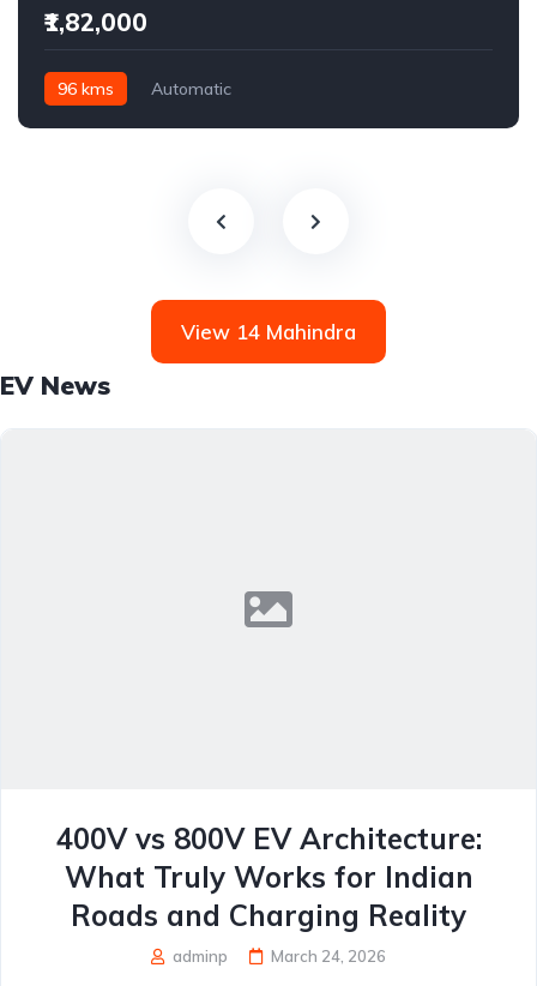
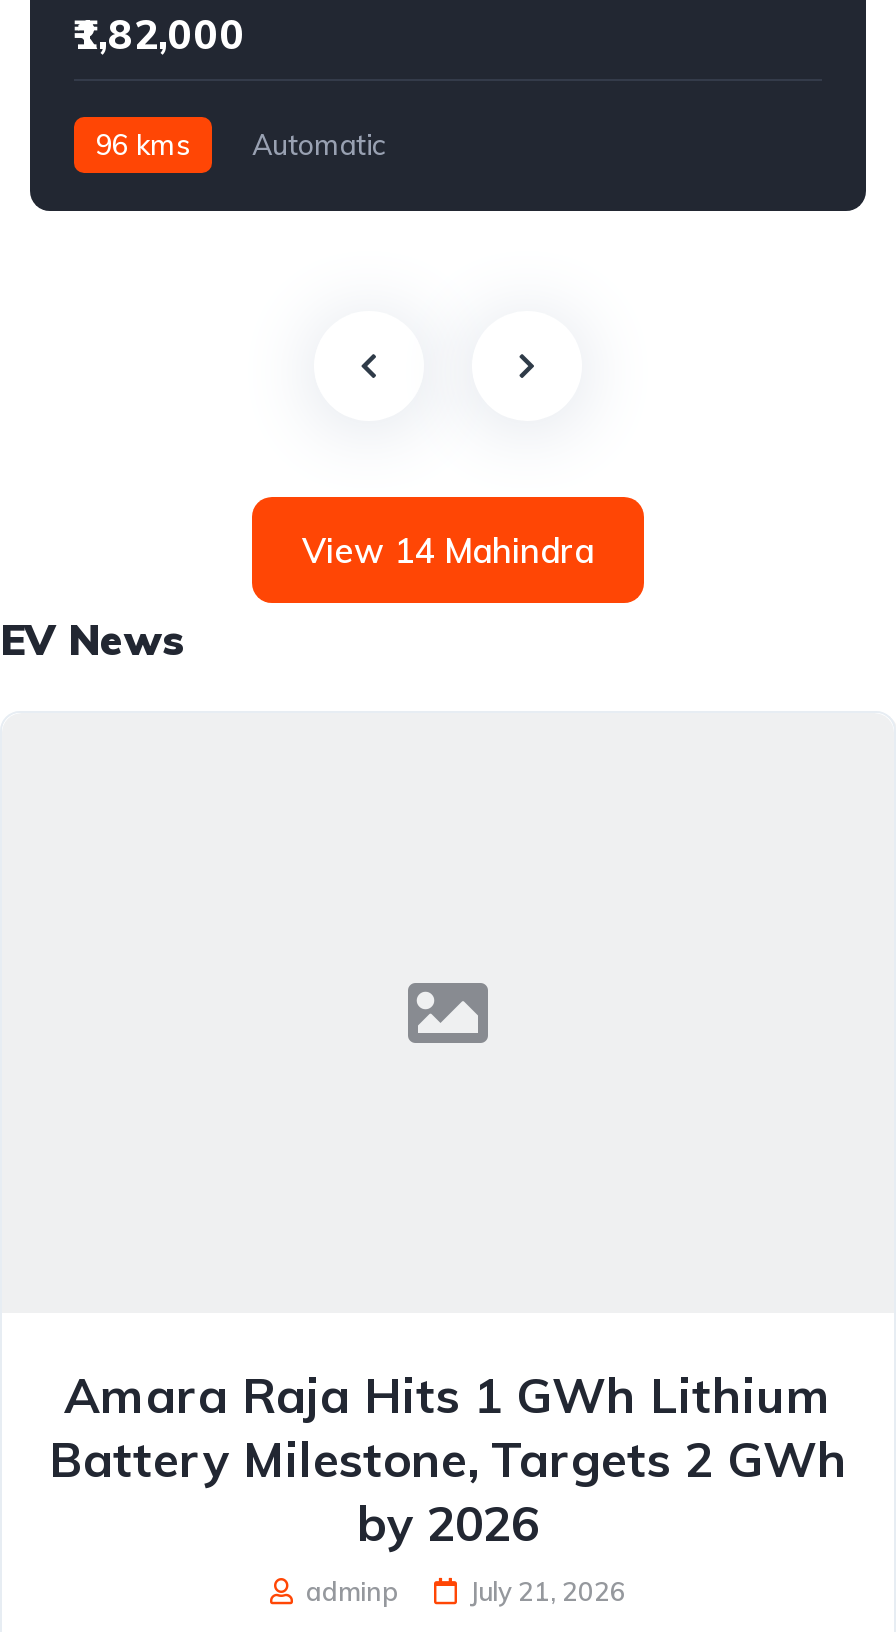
- 400V vs 800V EV Architecture:
- What Truly Works for Indian
- Roads and Charging Reality
+ Amara Raja Hits 1 GWh Lithium
+ Battery Milestone, Targets 2 GWh
+ by 2026

- March 24, 2026
+ July 21, 2026
